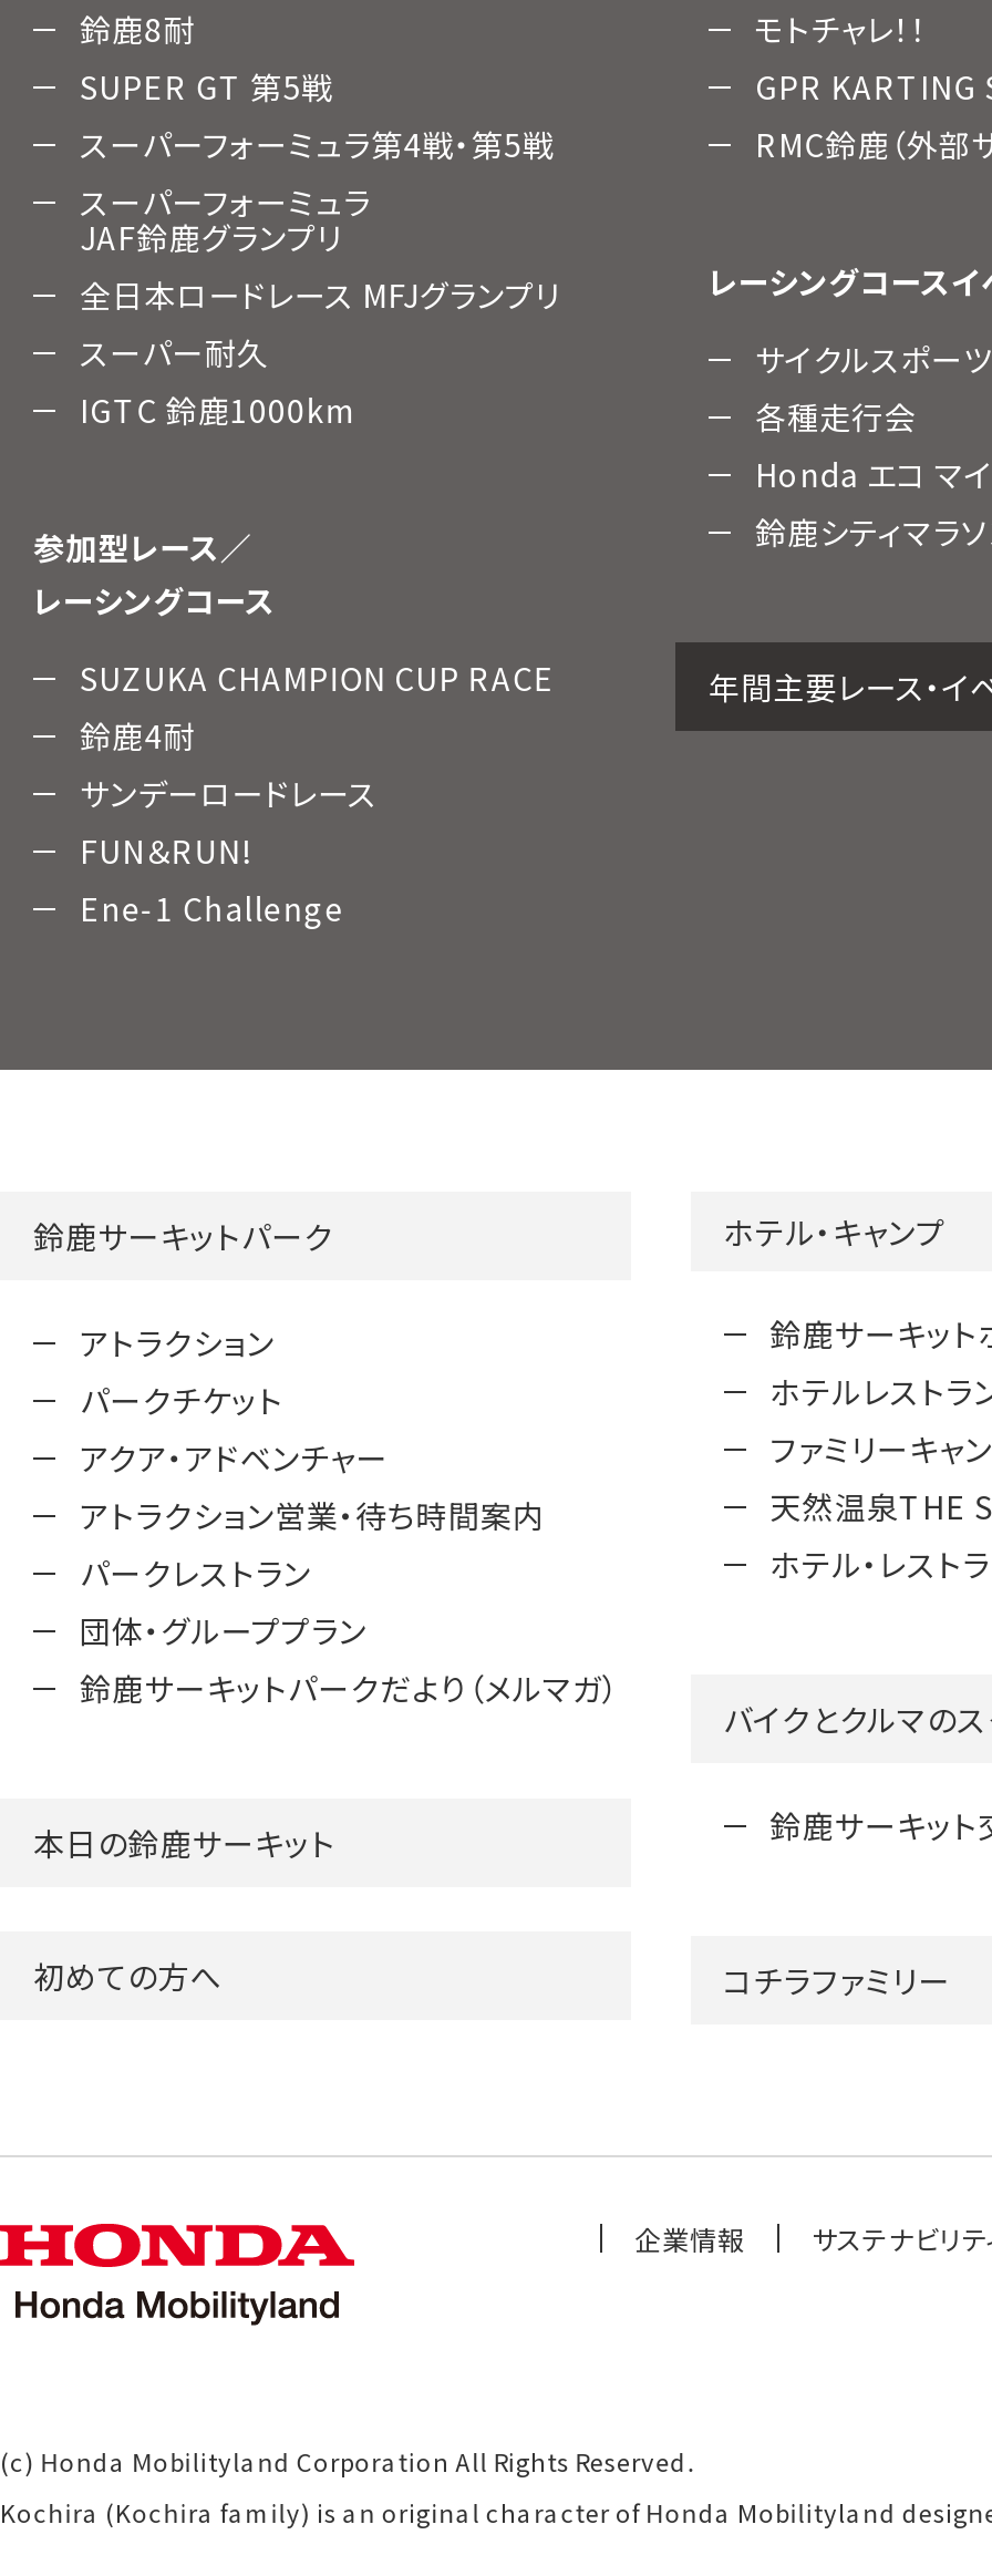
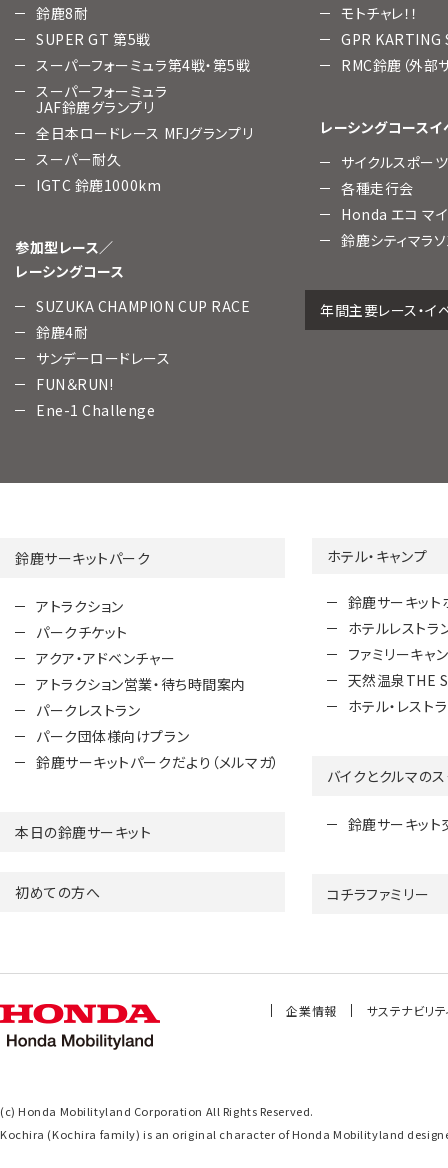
- 団体・グループプラン
+ パーク団体様向けプラン
